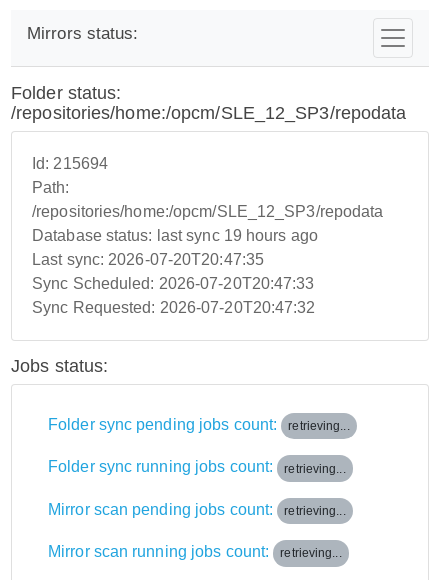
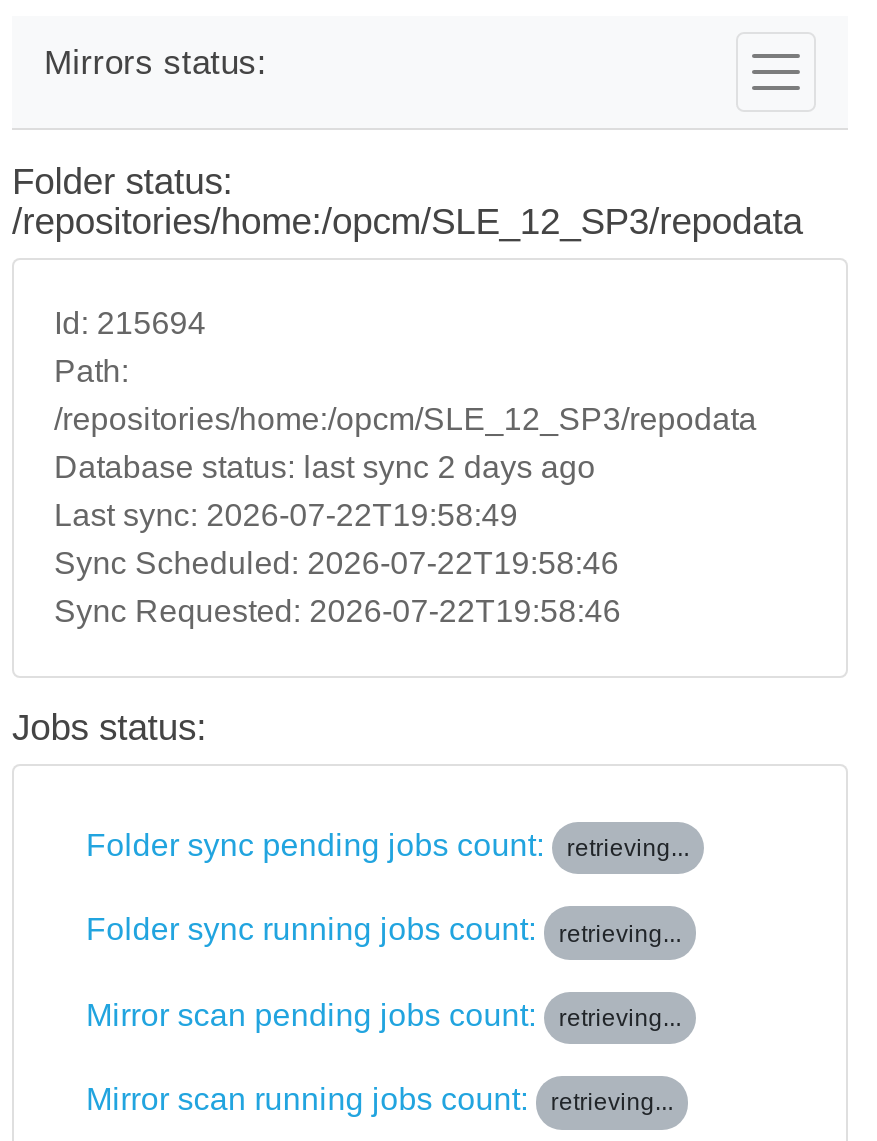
- Database status: last sync 19 hours ago
+ Database status: last sync 2 days ago

- Last sync: 2026-07-20T20:47:35
+ Last sync: 2026-07-22T19:58:49

- Sync Scheduled: 2026-07-20T20:47:33
+ Sync Scheduled: 2026-07-22T19:58:46

- Sync Requested: 2026-07-20T20:47:32
+ Sync Requested: 2026-07-22T19:58:46
